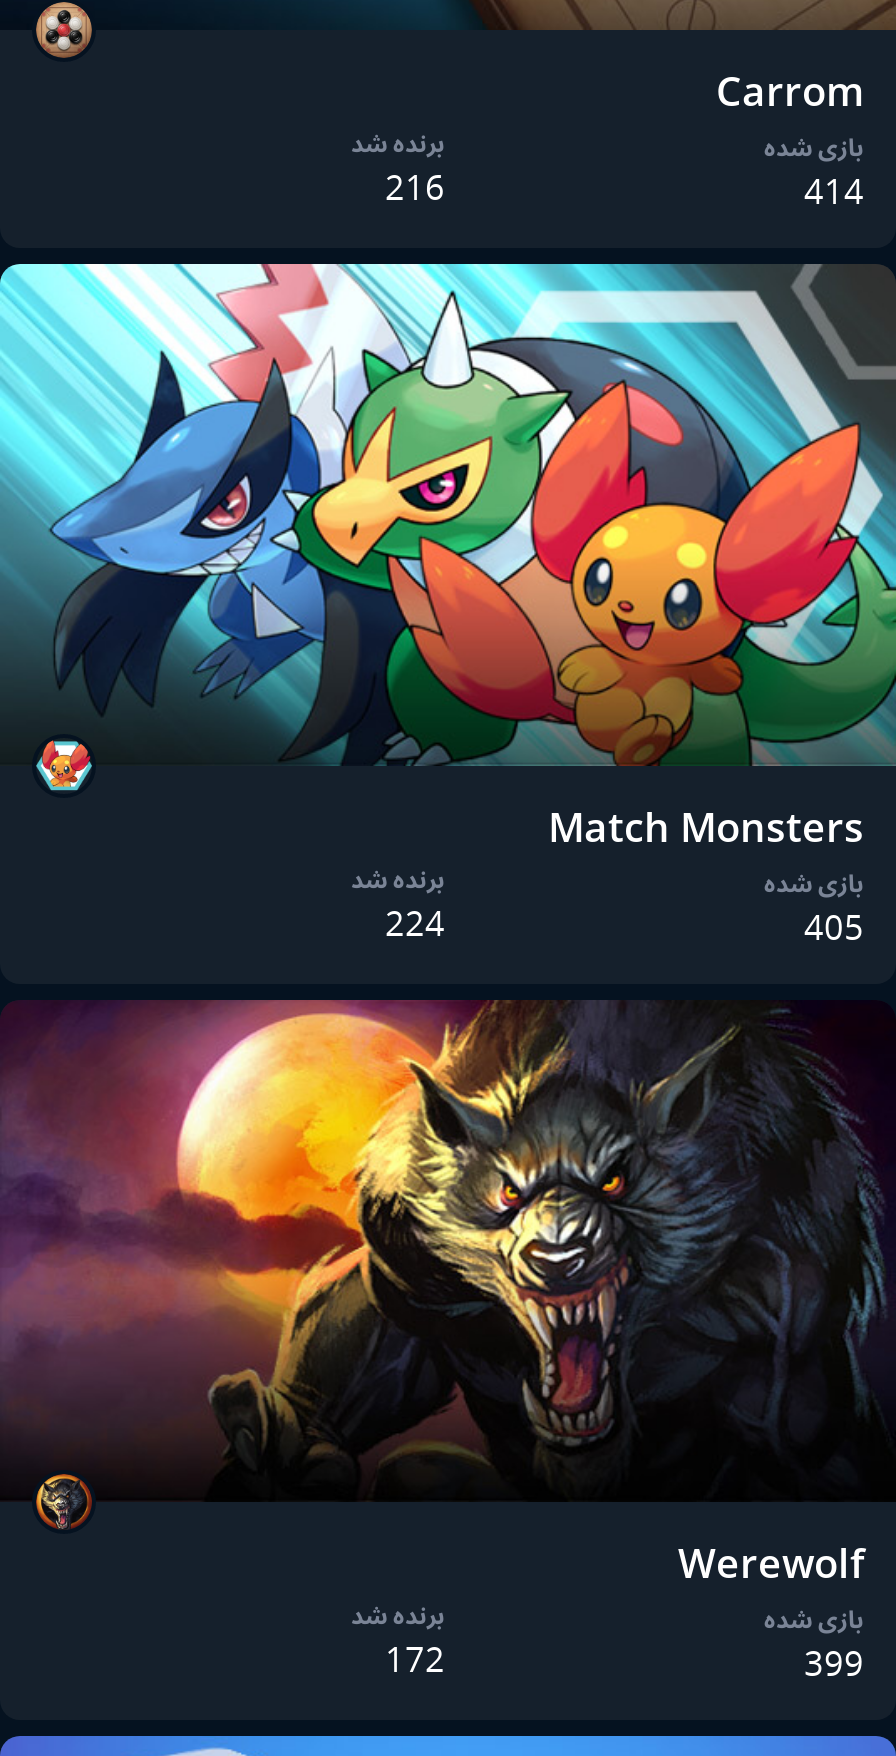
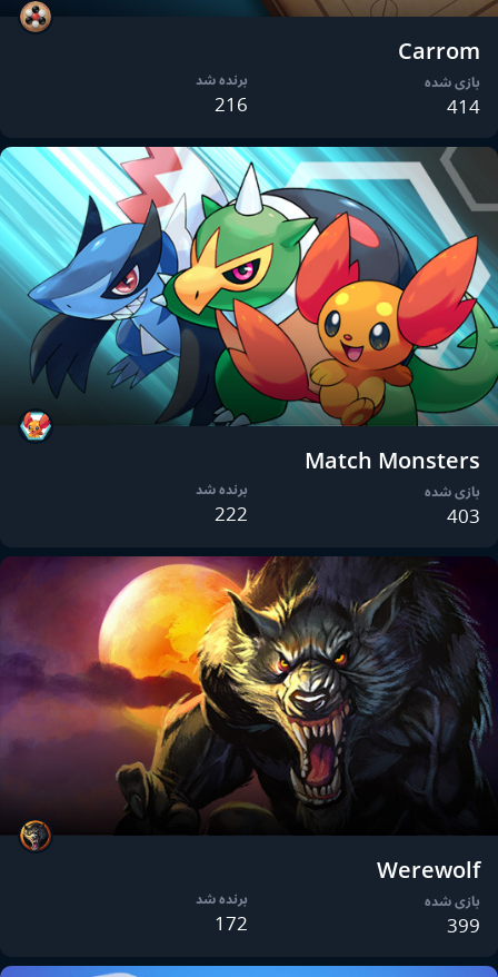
- 224
+ 222

- 405
+ 403
